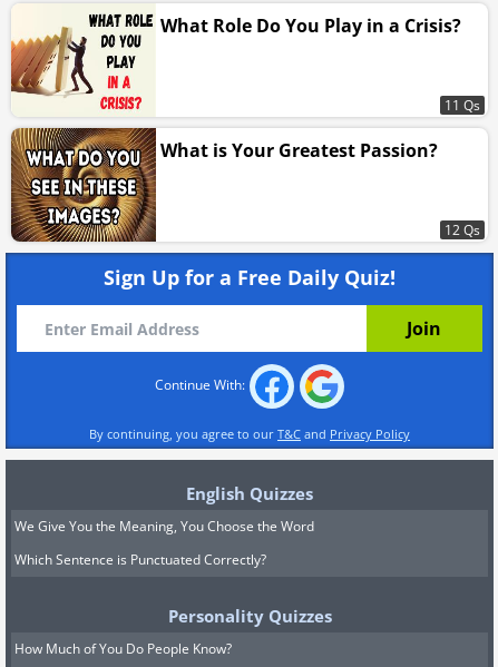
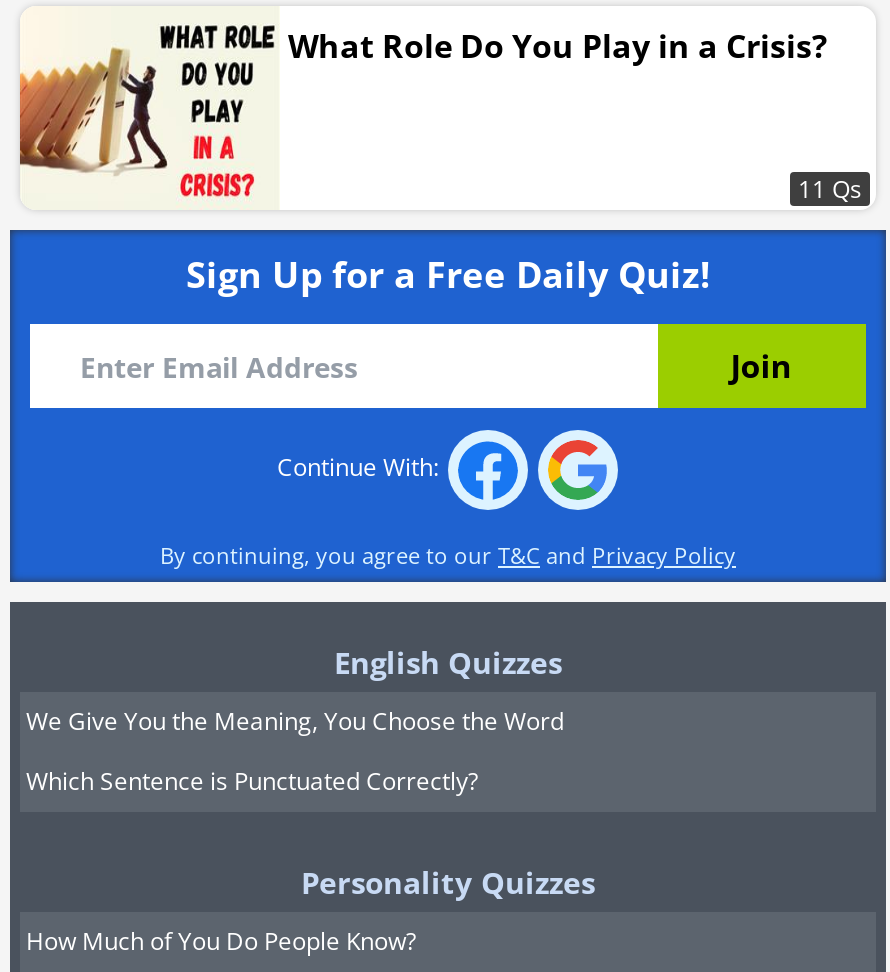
- [image]
- What is Your Greatest Passion?
- 12 Qs
